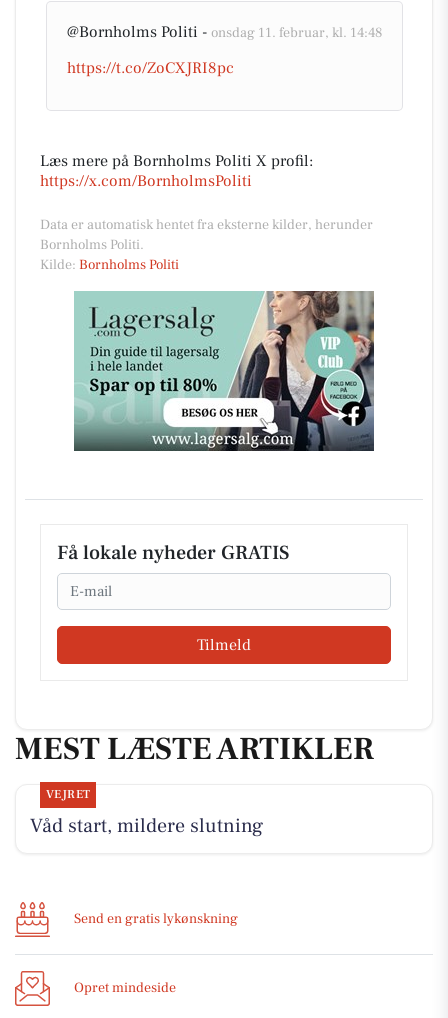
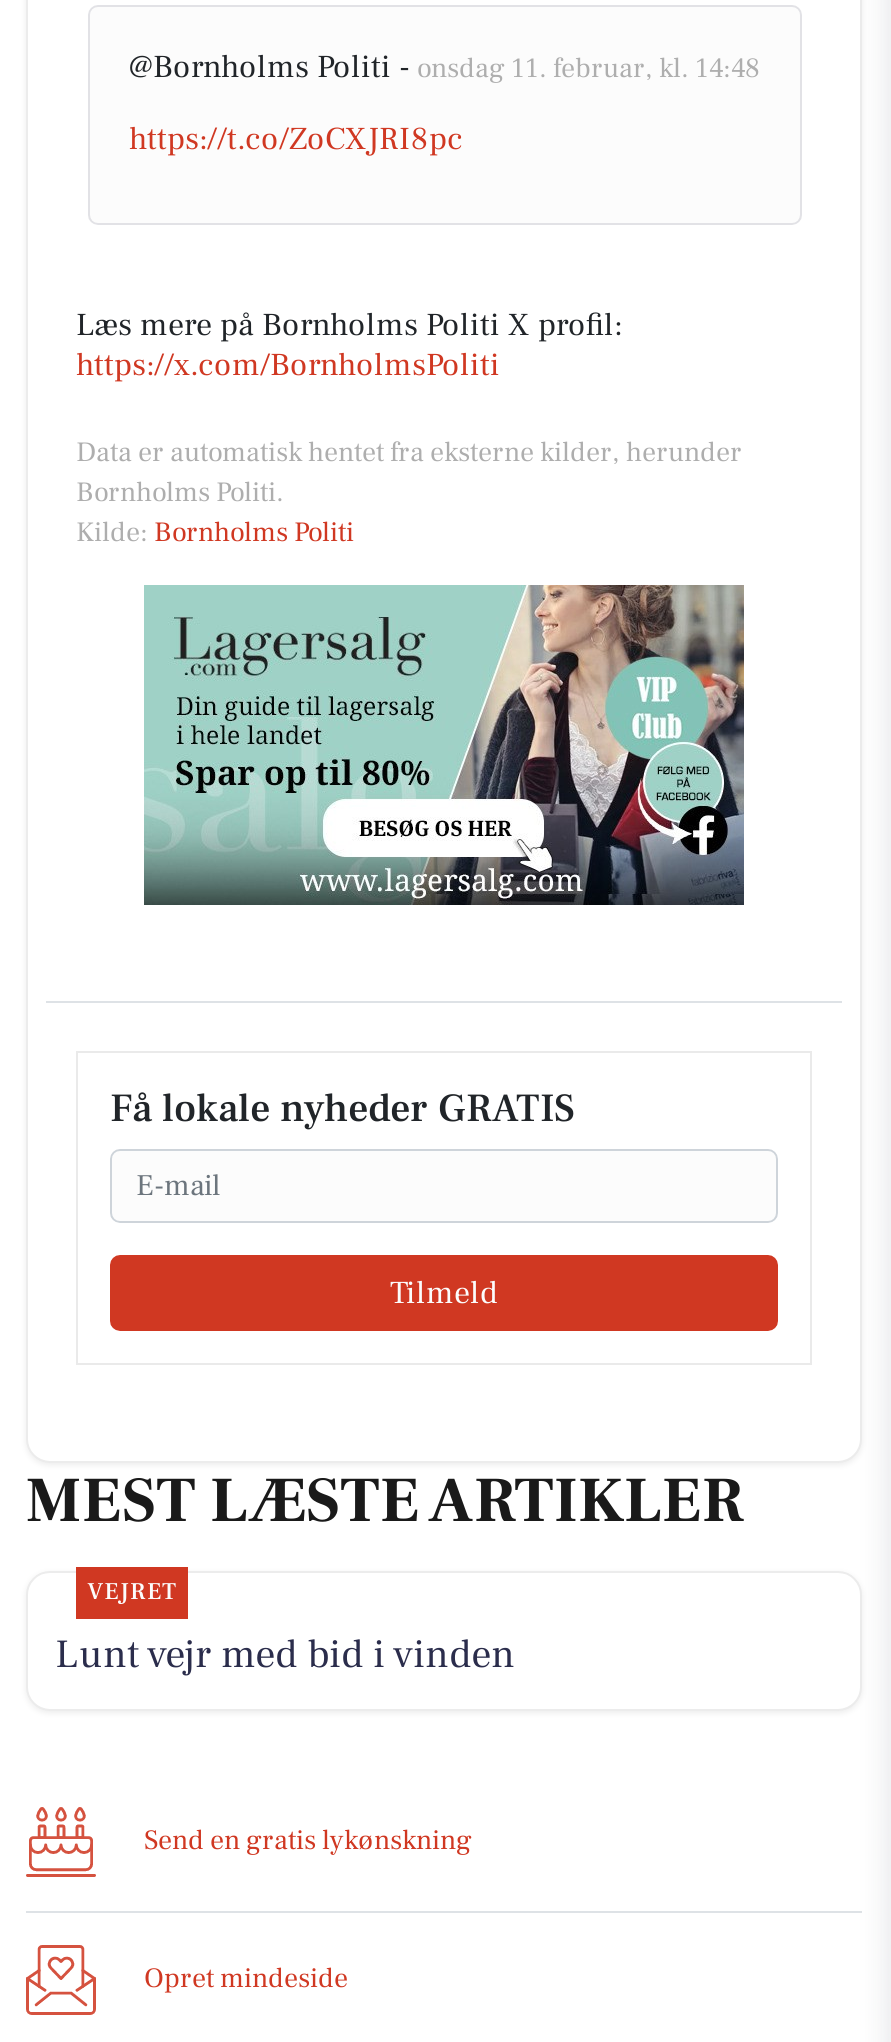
- Våd start, mildere slutning
+ Lunt vejr med bid i vinden
